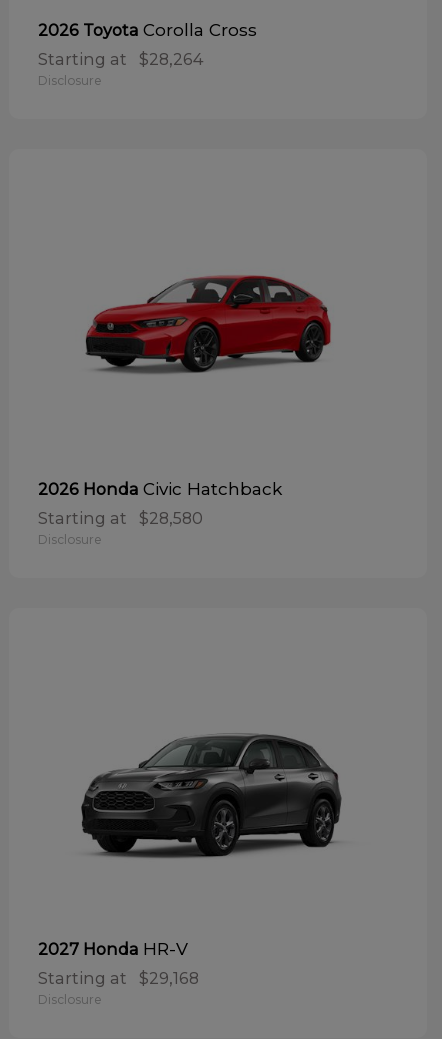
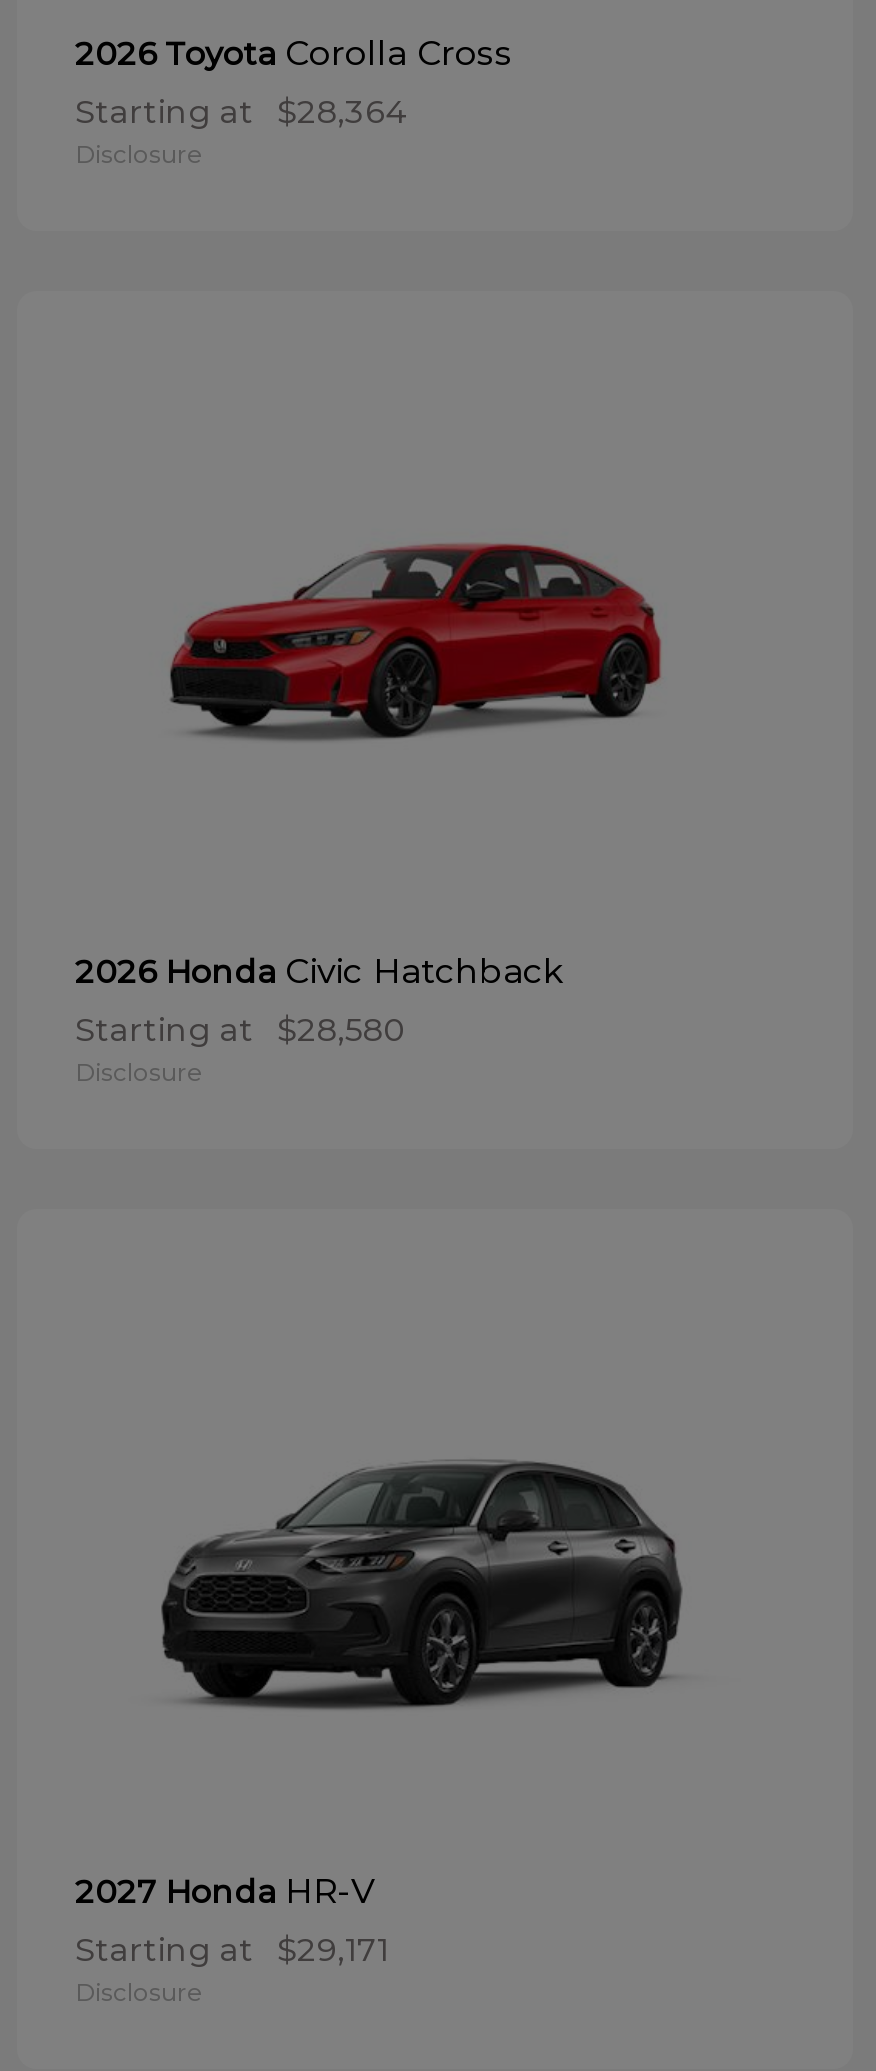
- Starting at $28,264
+ Starting at $28,364

- Starting at $29,168
+ Starting at $29,171
